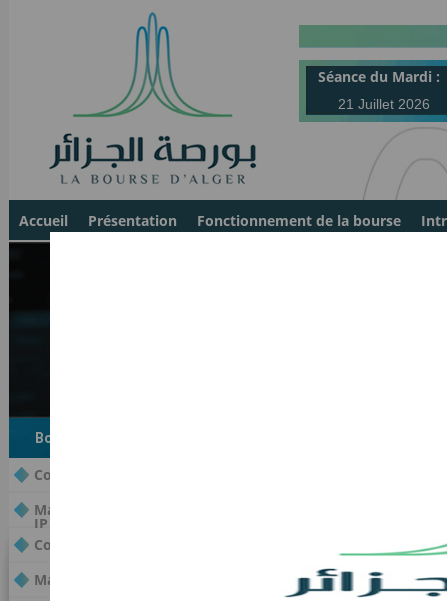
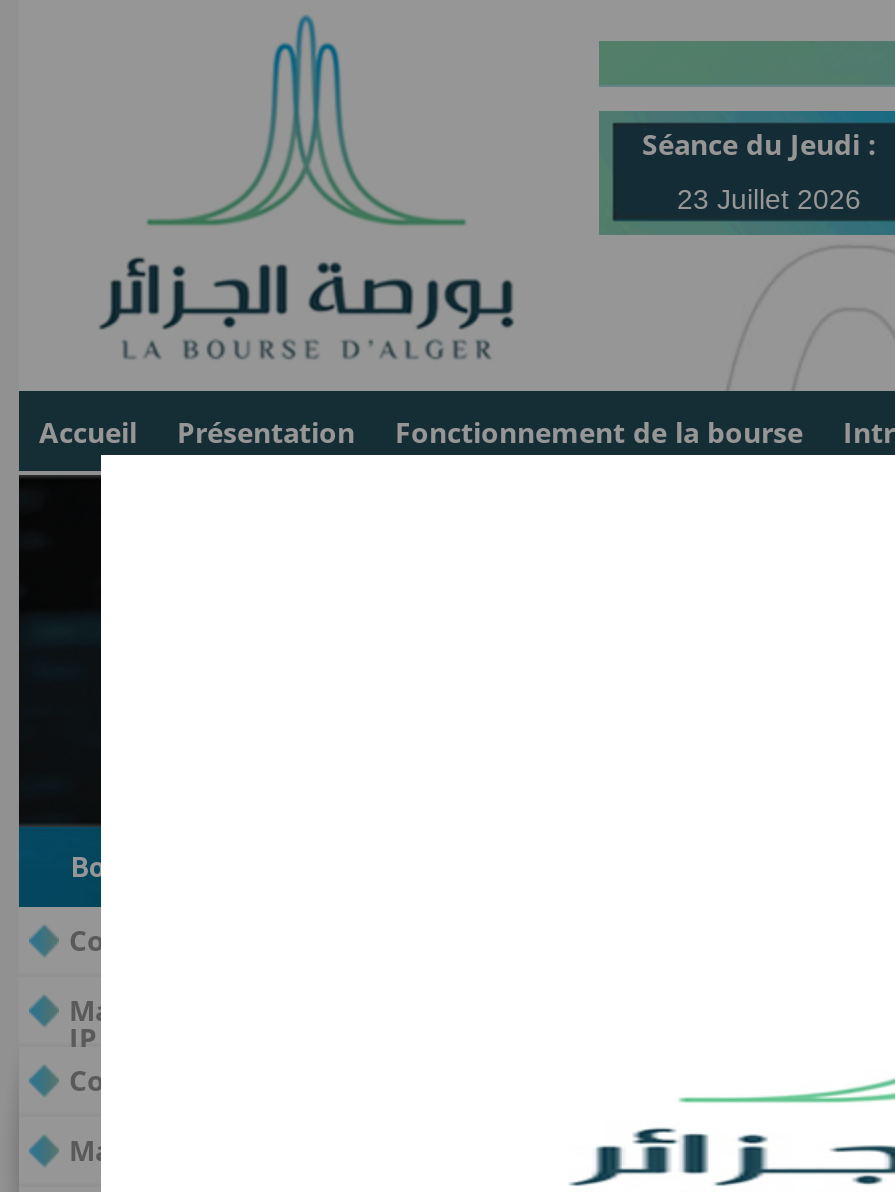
- Séance du Mardi :
+ Séance du Jeudi :

- 21 Juillet 2026
+ 23 Juillet 2026
